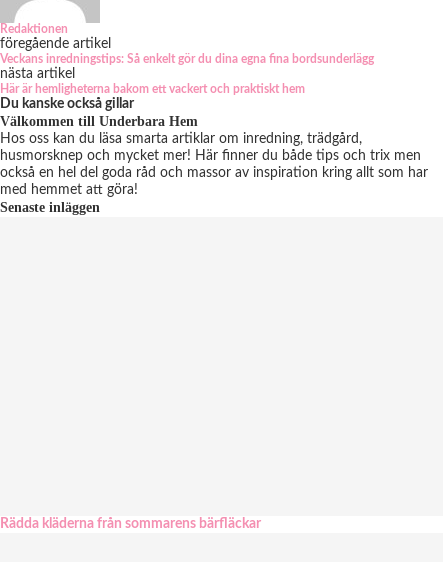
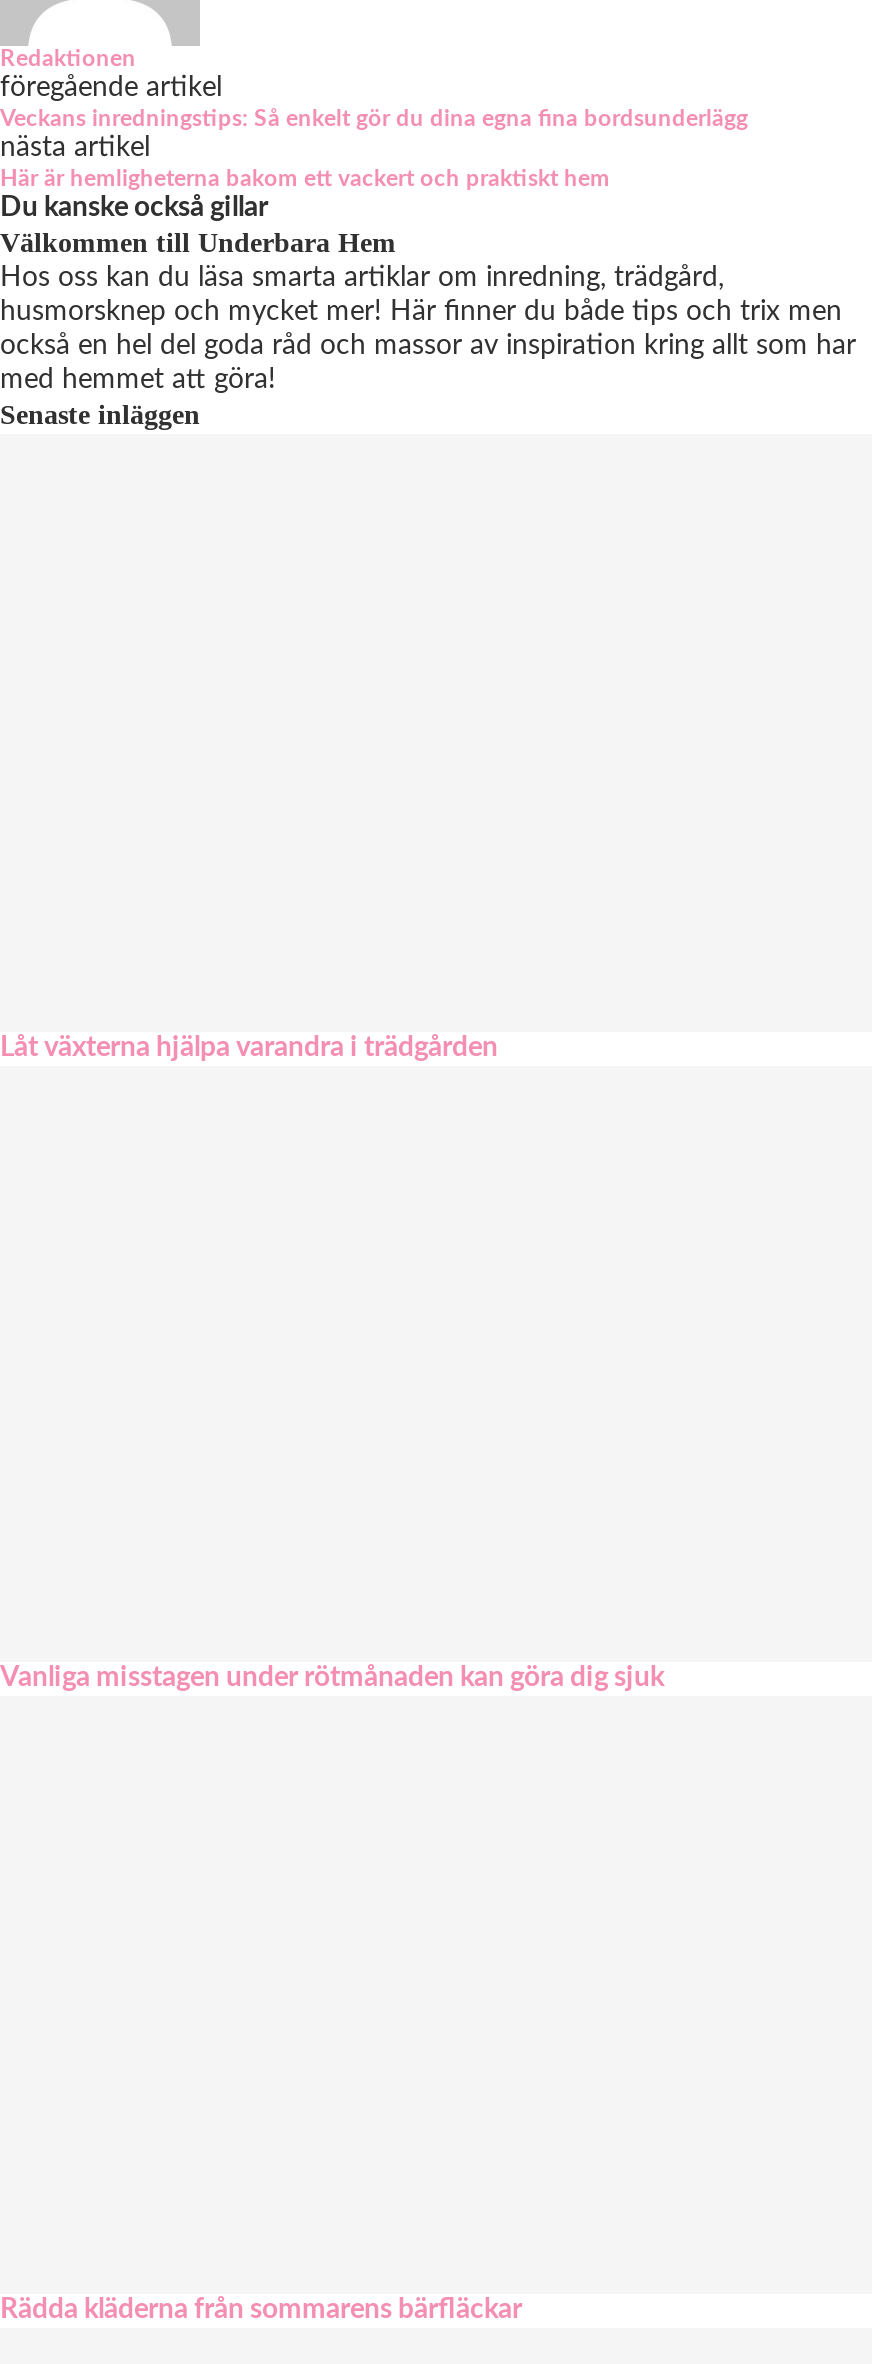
+ Låt växterna hjälpa varandra i trädgården

+ Vanliga misstagen under rötmånaden kan göra dig sjuk
